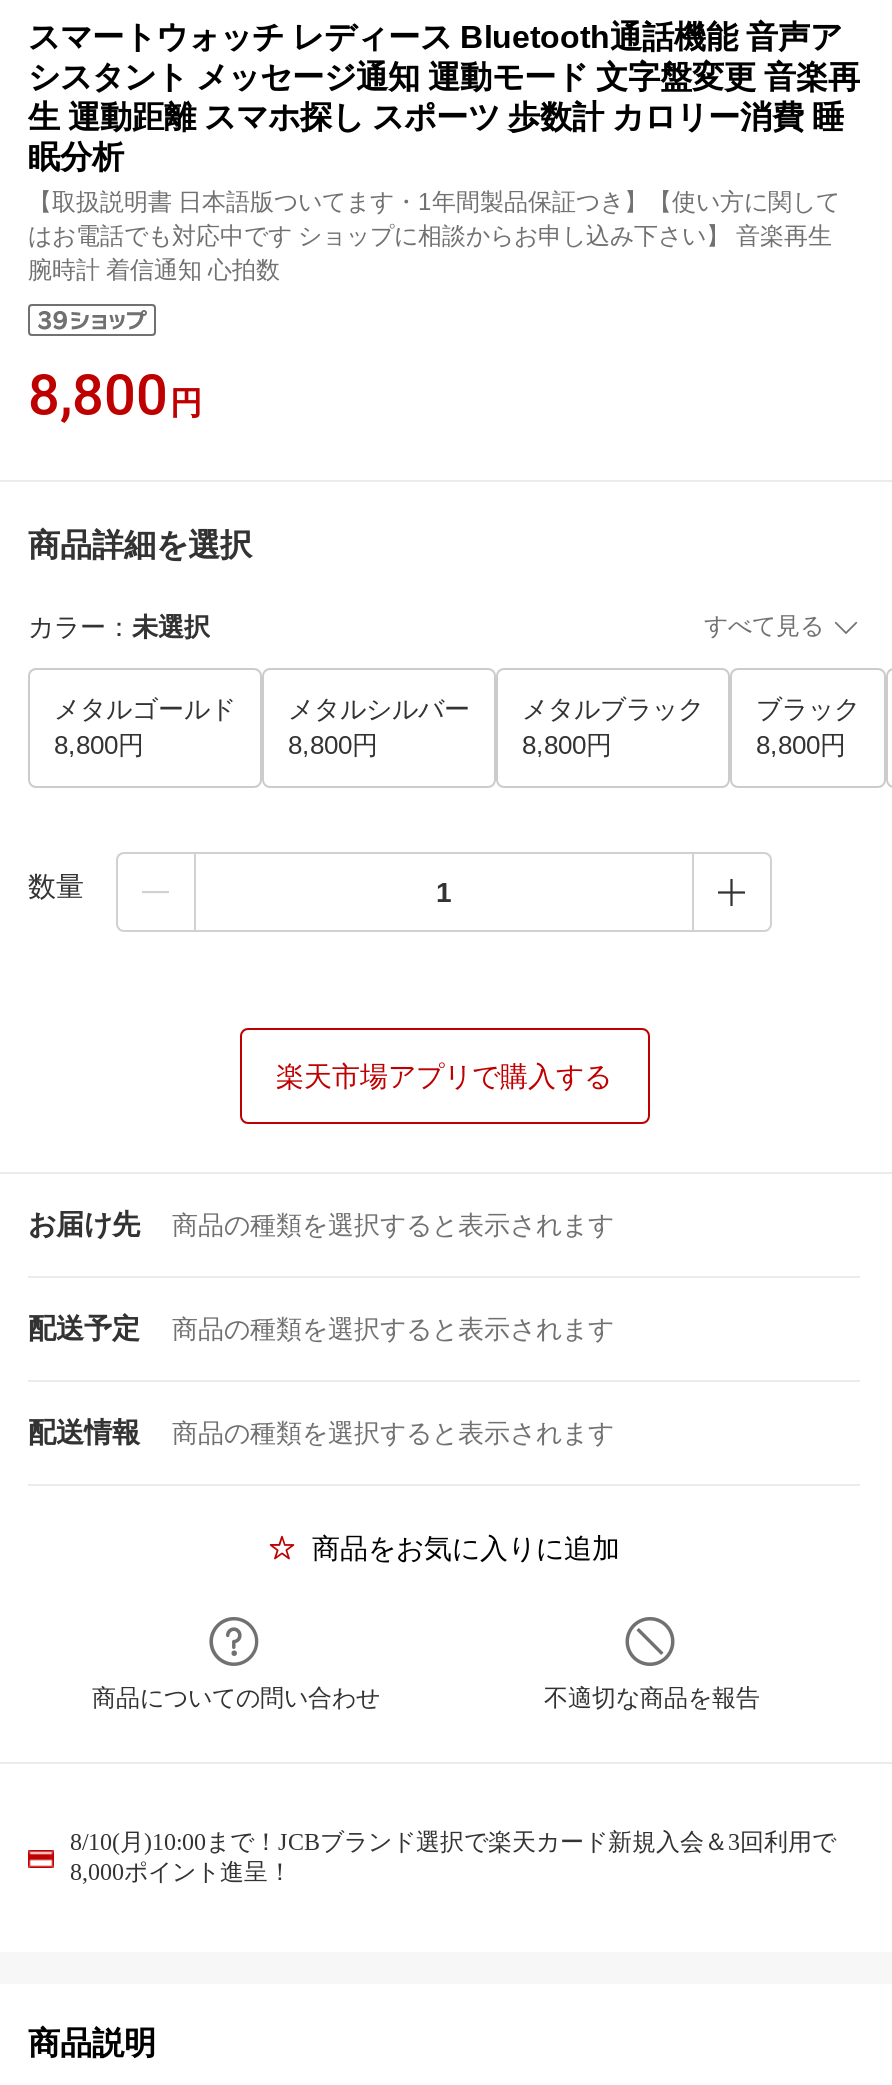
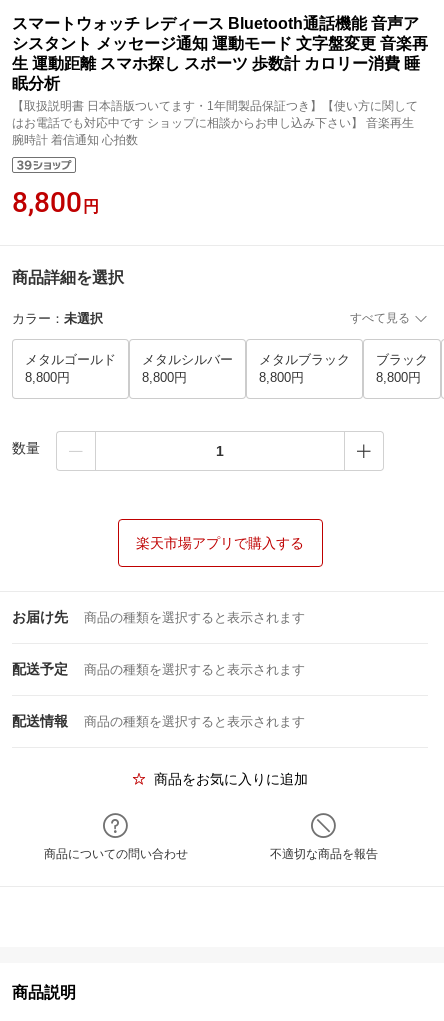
- 8/10(月)10:00まで！JCBブランド選択で楽天カード新規入会＆3回利用で
- 8,000ポイント進呈！
